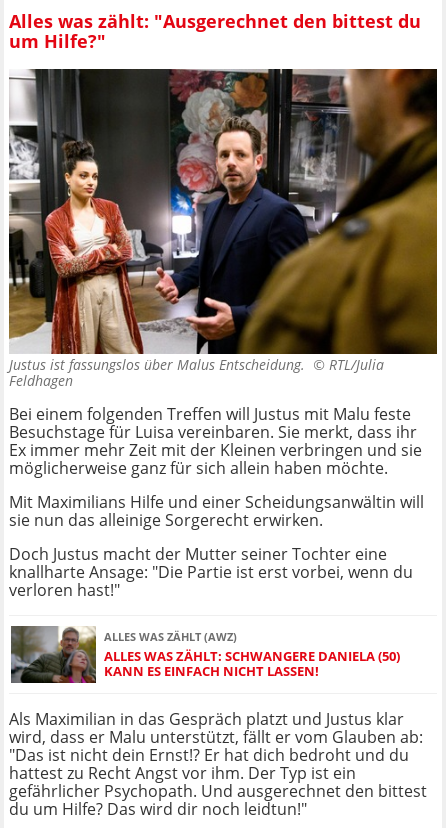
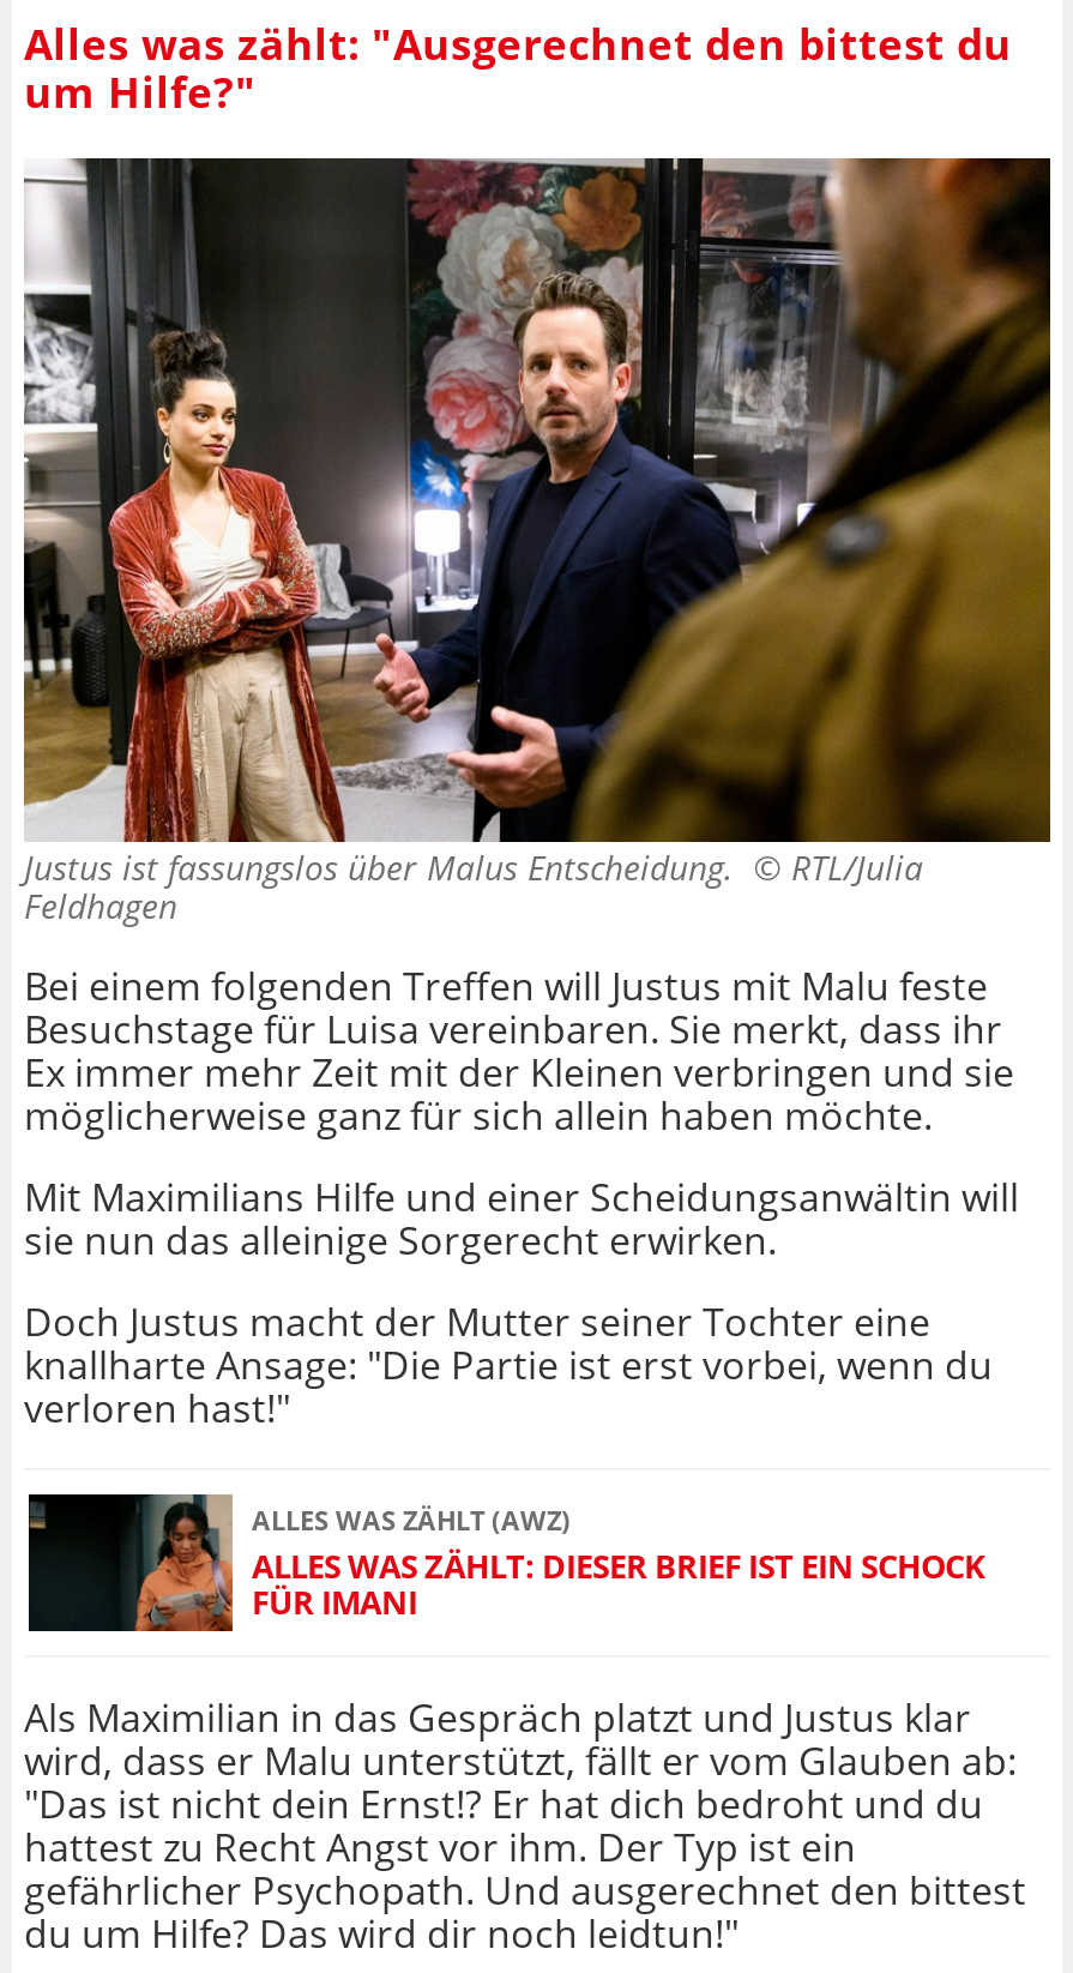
- [image]
- ALLES WAS ZÄHLT: SCHWANGERE DANIELA (50)
- KANN ES EINFACH NICHT LASSEN!
+ [image]
+ ALLES WAS ZÄHLT: DIESER BRIEF IST EIN SCHOCK
+ FÜR IMANI
